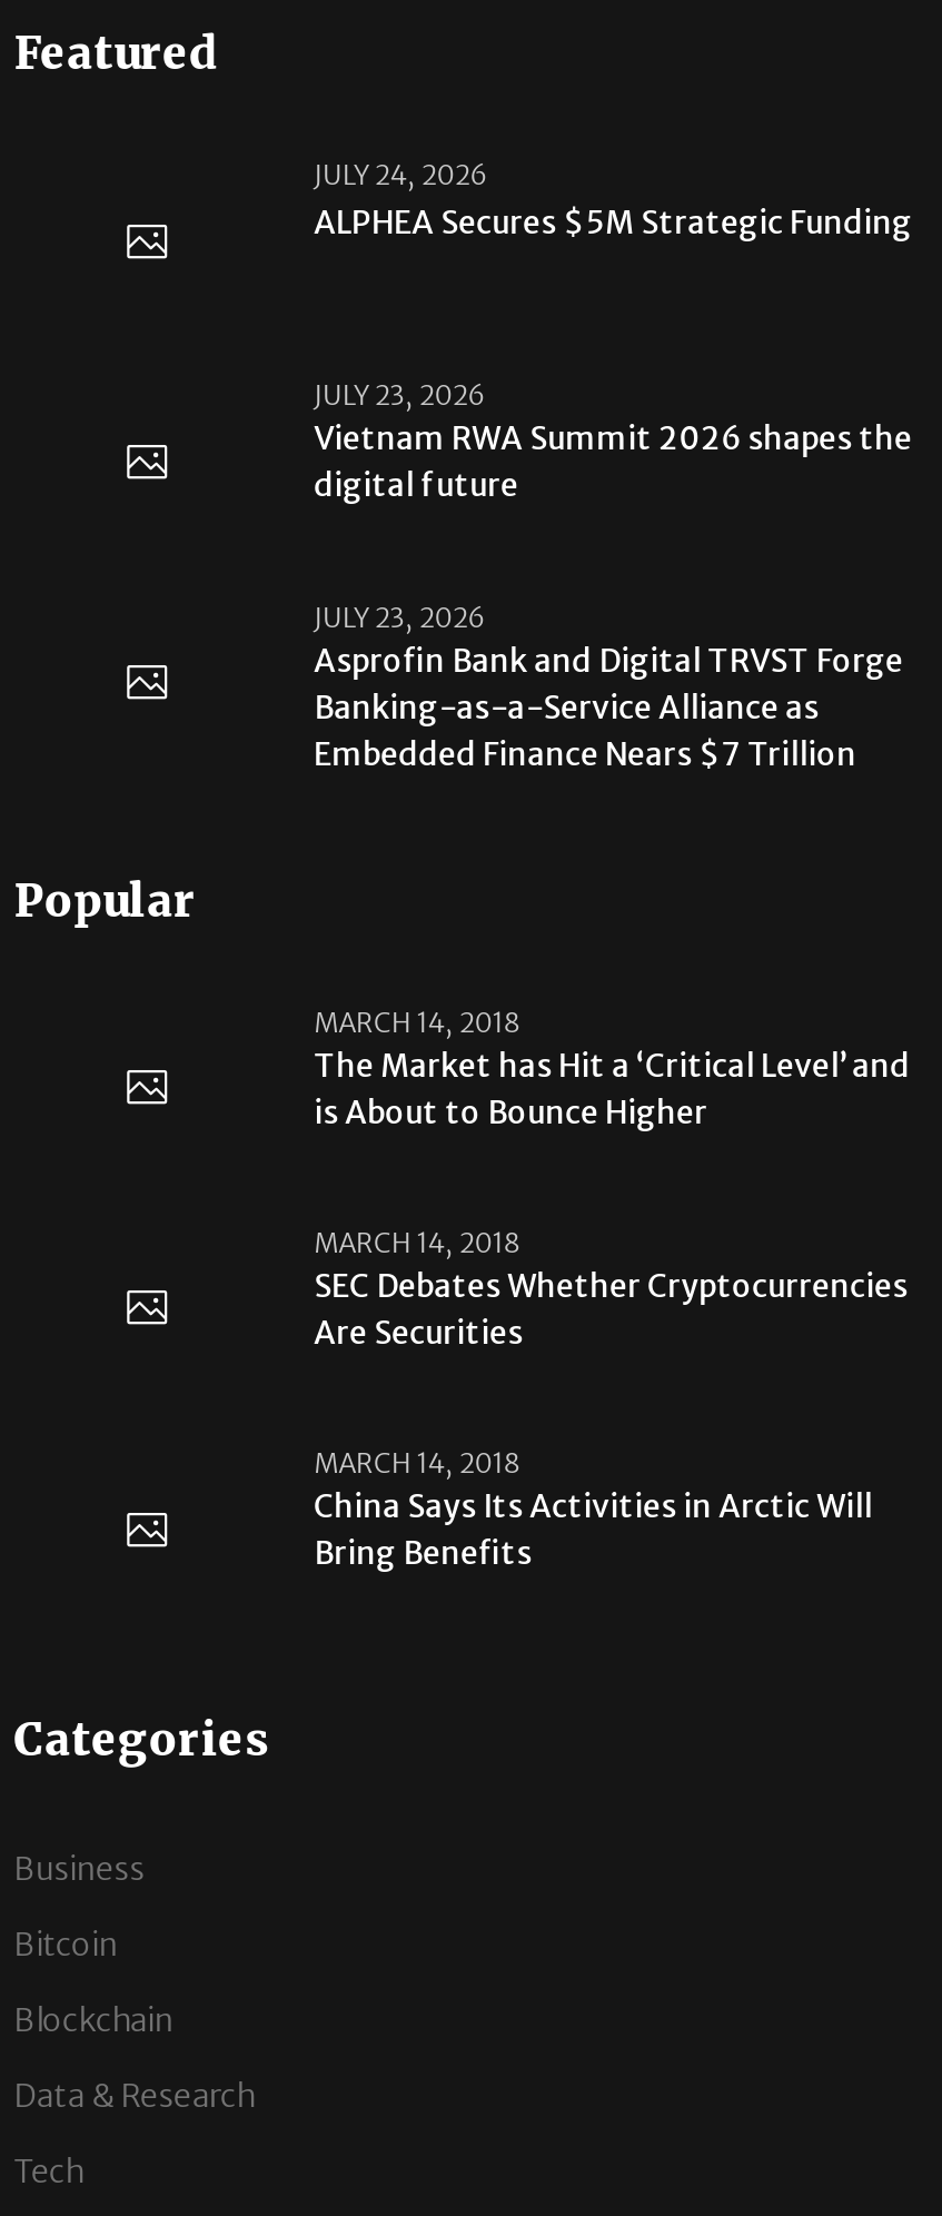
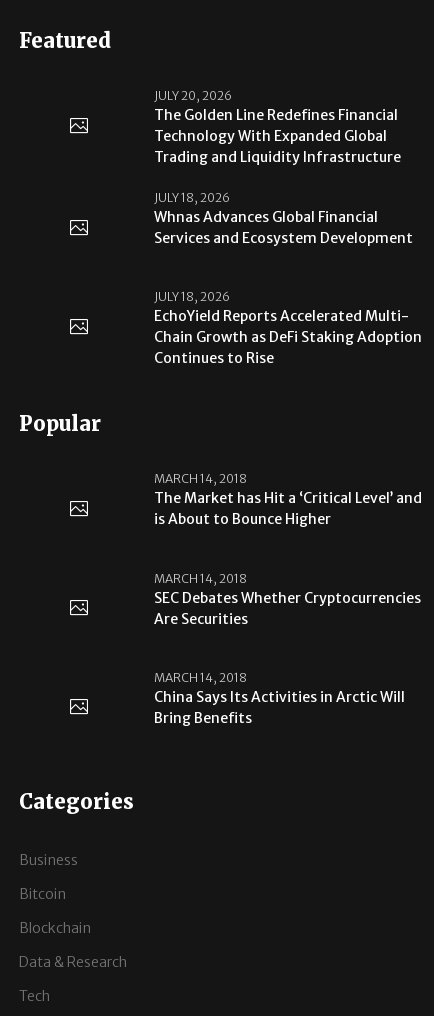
- JULY 24, 2026
- ALPHEA Secures $5M Strategic Funding
+ JULY 20, 2026
+ The Golden Line Redefines Financial
+ Technology With Expanded Global
+ Trading and Liquidity Infrastructure

- JULY 23, 2026
- Vietnam RWA Summit 2026 shapes the
- digital future
+ JULY 18, 2026
+ Whnas Advances Global Financial
+ Services and Ecosystem Development

- JULY 23, 2026
- Asprofin Bank and Digital TRVST Forge
- Banking-as-a-Service Alliance as
- Embedded Finance Nears $7 Trillion
+ JULY 18, 2026
+ EchoYield Reports Accelerated Multi-
+ Chain Growth as DeFi Staking Adoption
+ Continues to Rise
